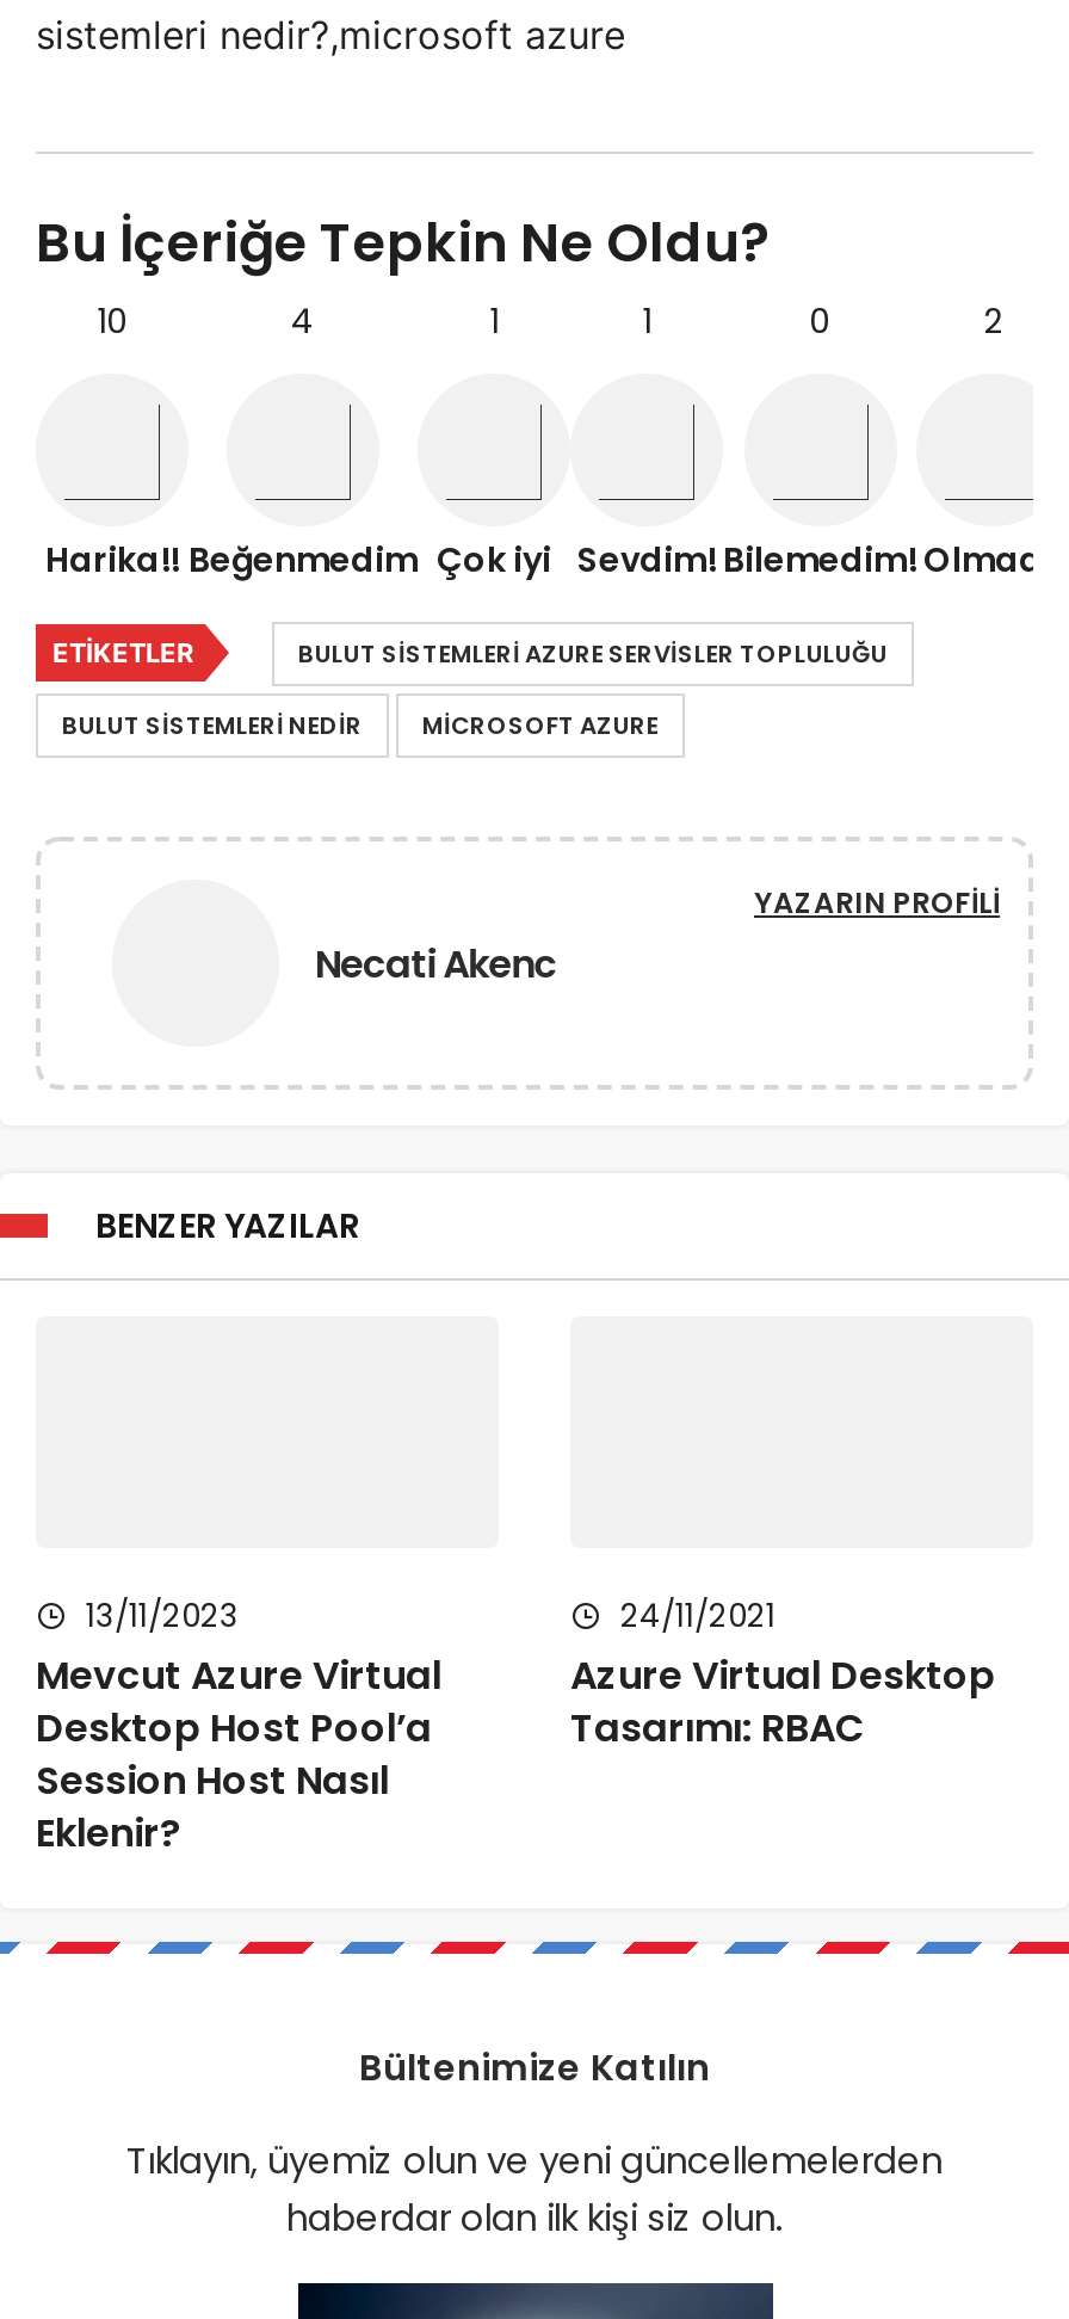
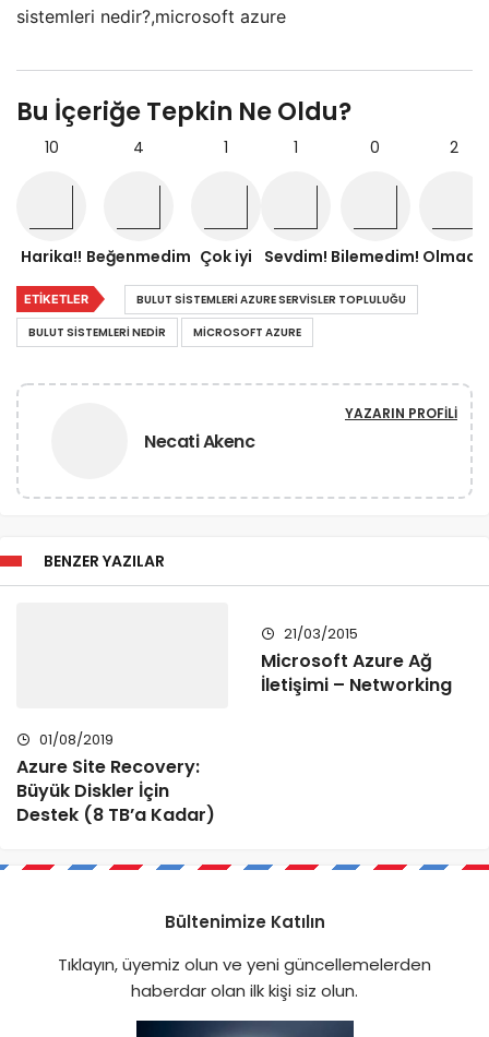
- 13/11/2023
- Mevcut Azure Virtual
- Desktop Host Pool’a
- Session Host Nasıl
- Eklenir?
+ 01/08/2019
+ Azure Site Recovery:
+ Büyük Diskler İçin
+ Destek (8 TB’a Kadar)

- 24/11/2021
- Azure Virtual Desktop
- Tasarımı: RBAC
+ 21/03/2015
+ Microsoft Azure Ağ
+ İletişimi – Networking
